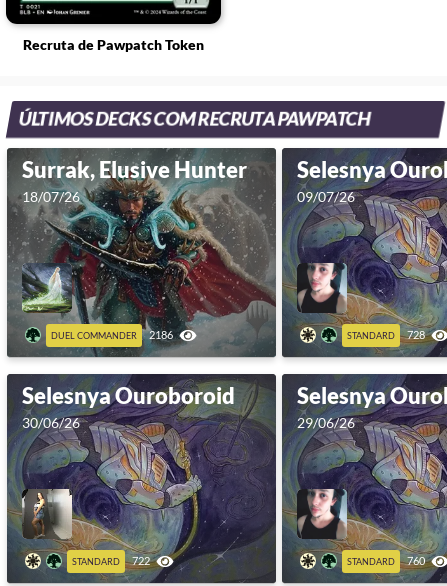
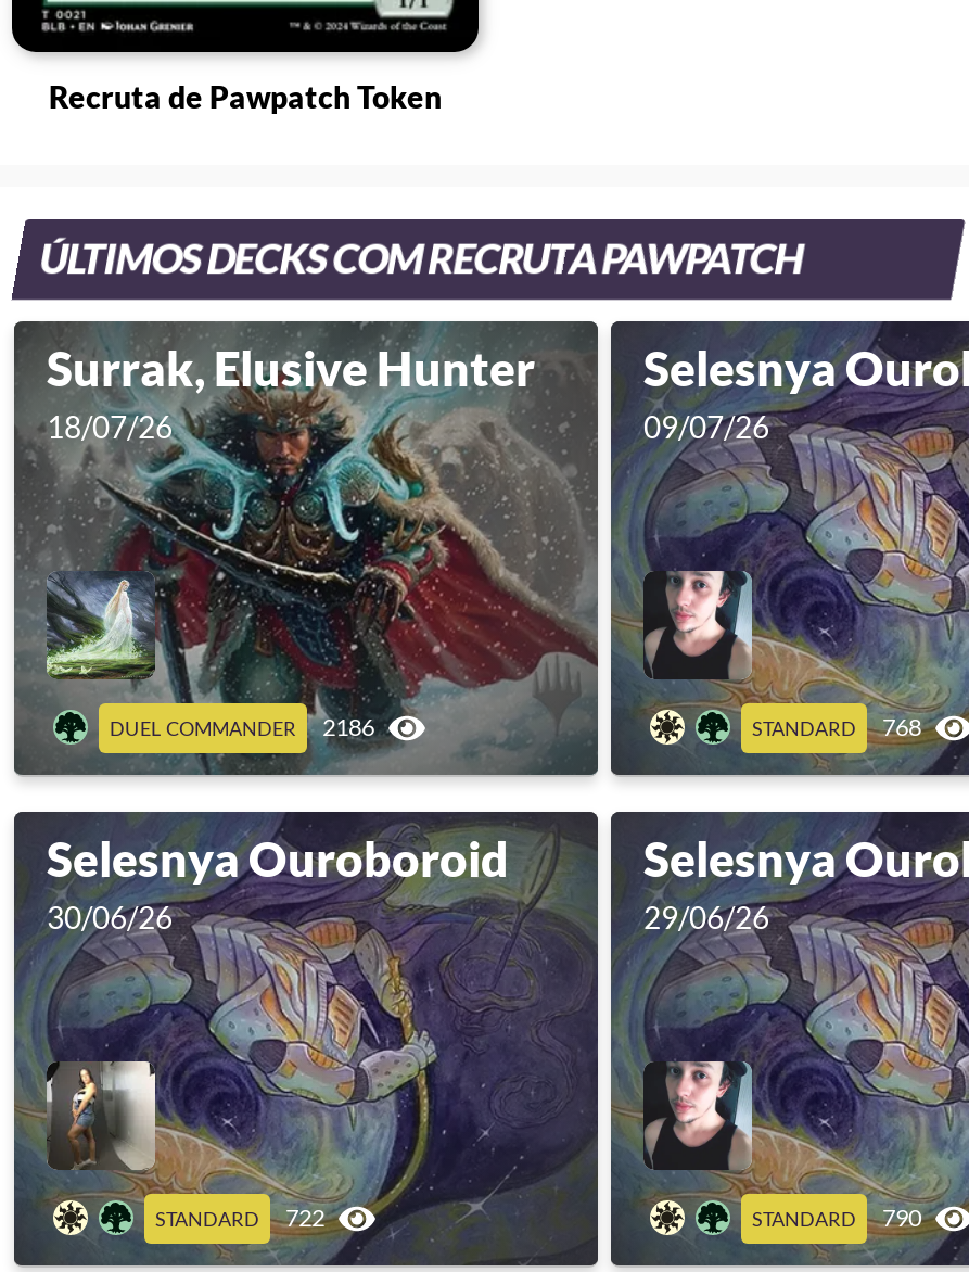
- STANDARD 728
+ STANDARD 768

- STANDARD 760
+ STANDARD 790
